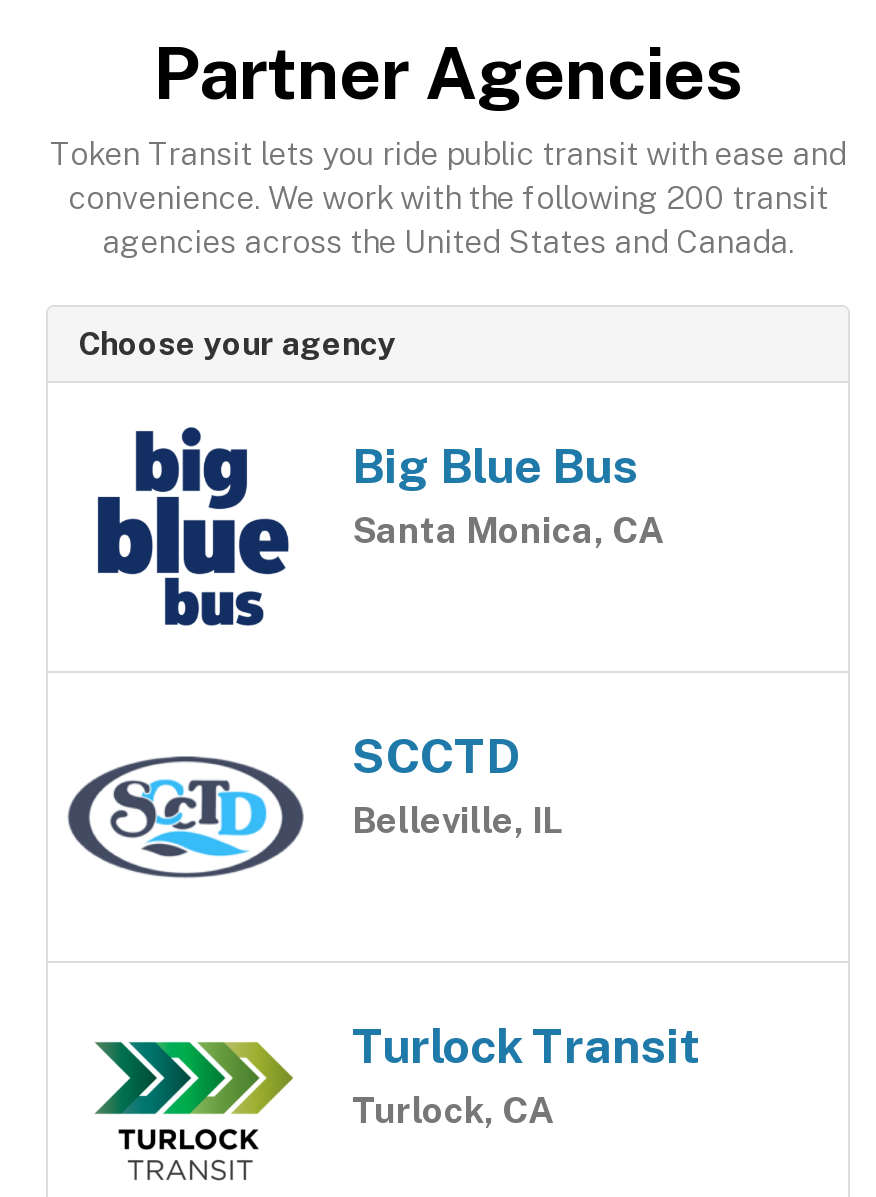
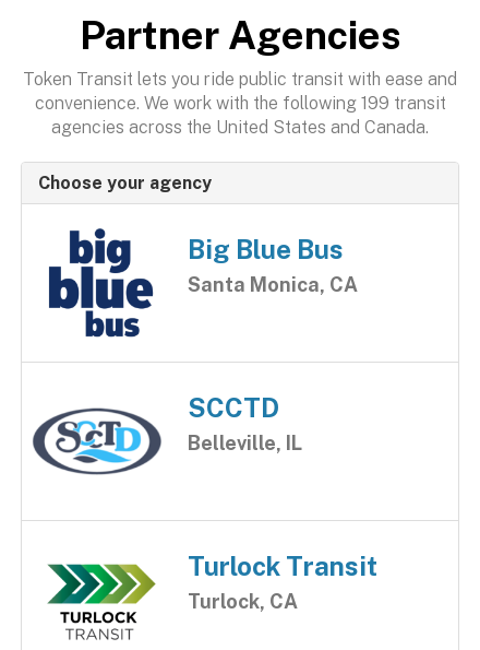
- convenience. We work with the following 200 transit
+ convenience. We work with the following 199 transit
